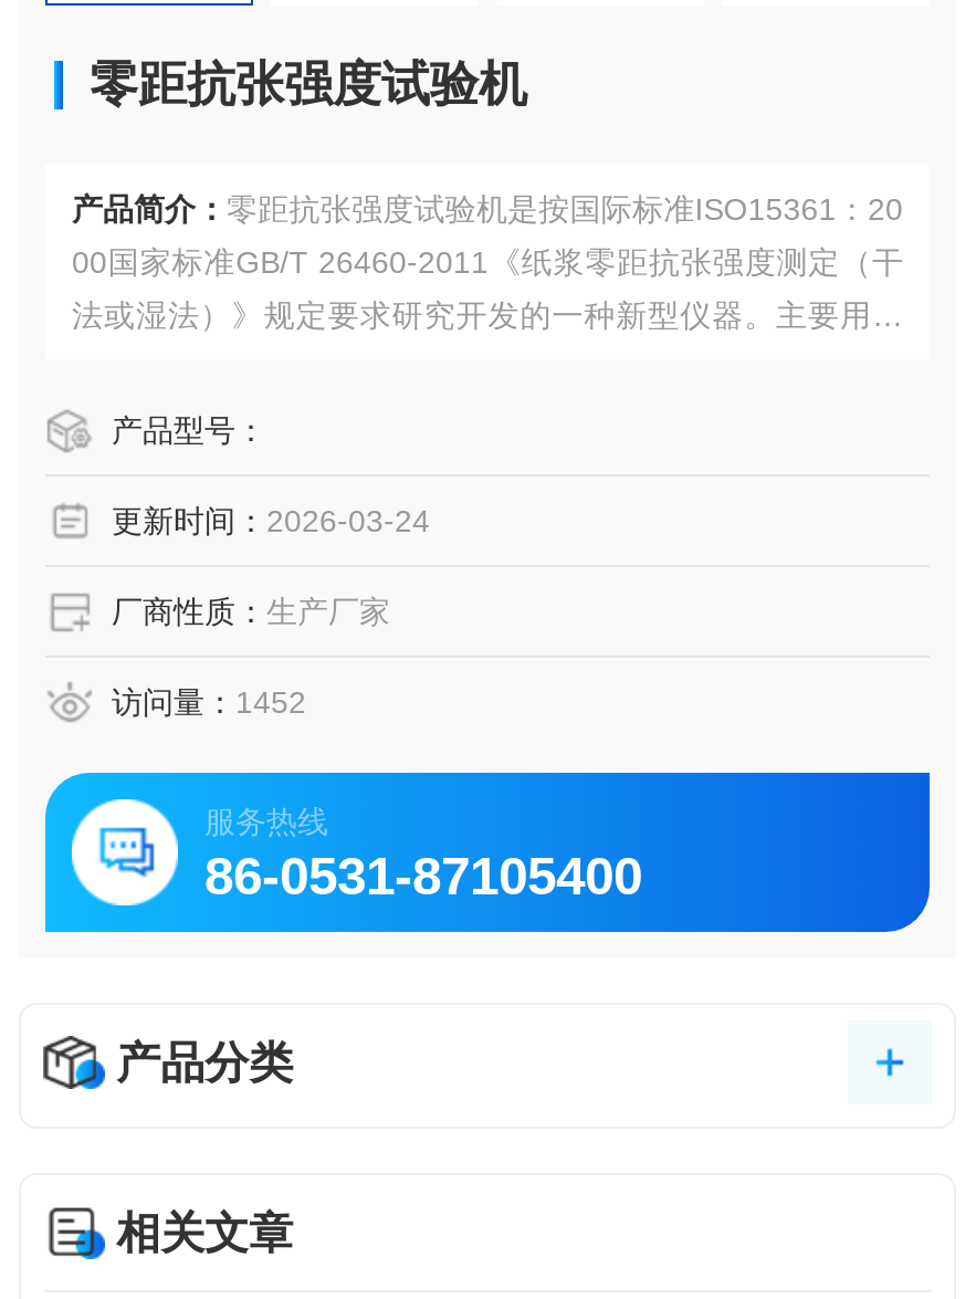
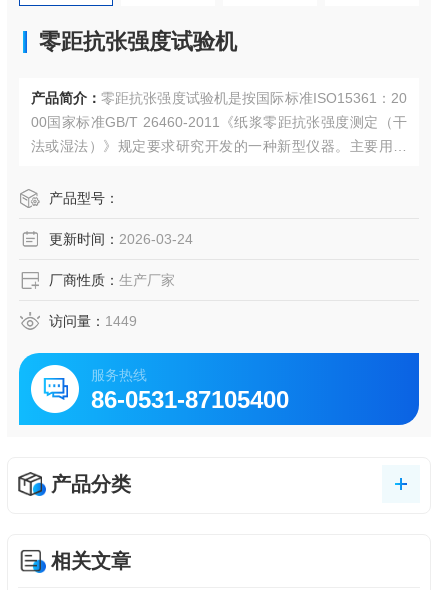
- 访问量：1452
+ 访问量：1449
